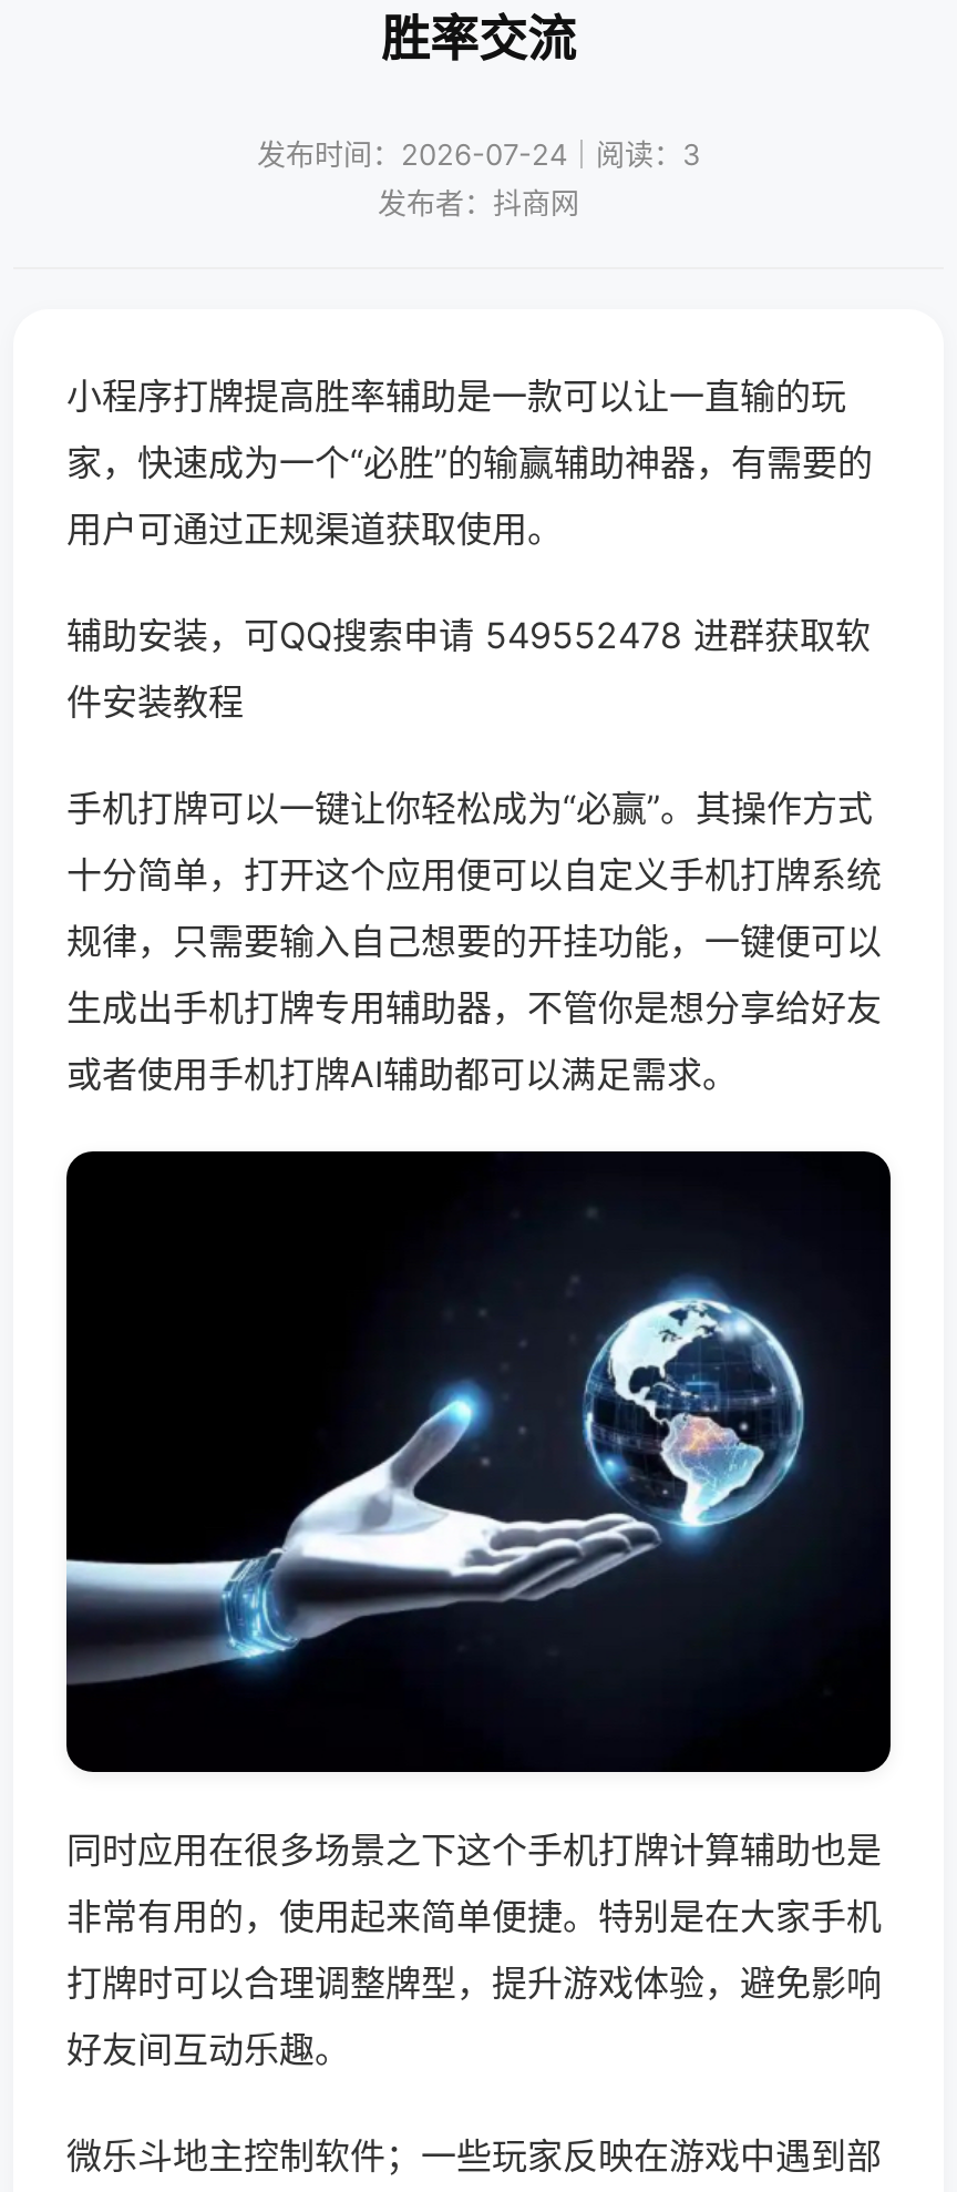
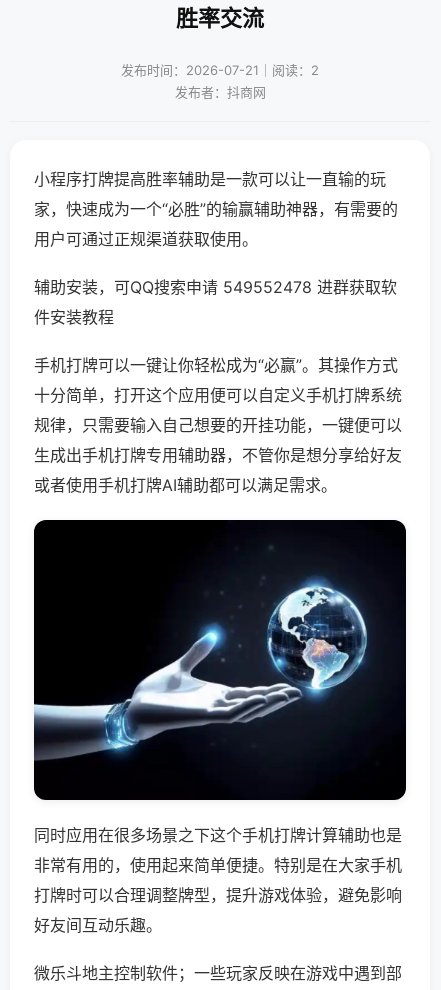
- 发布时间：2026-07-24｜阅读：3
+ 发布时间：2026-07-21｜阅读：2
